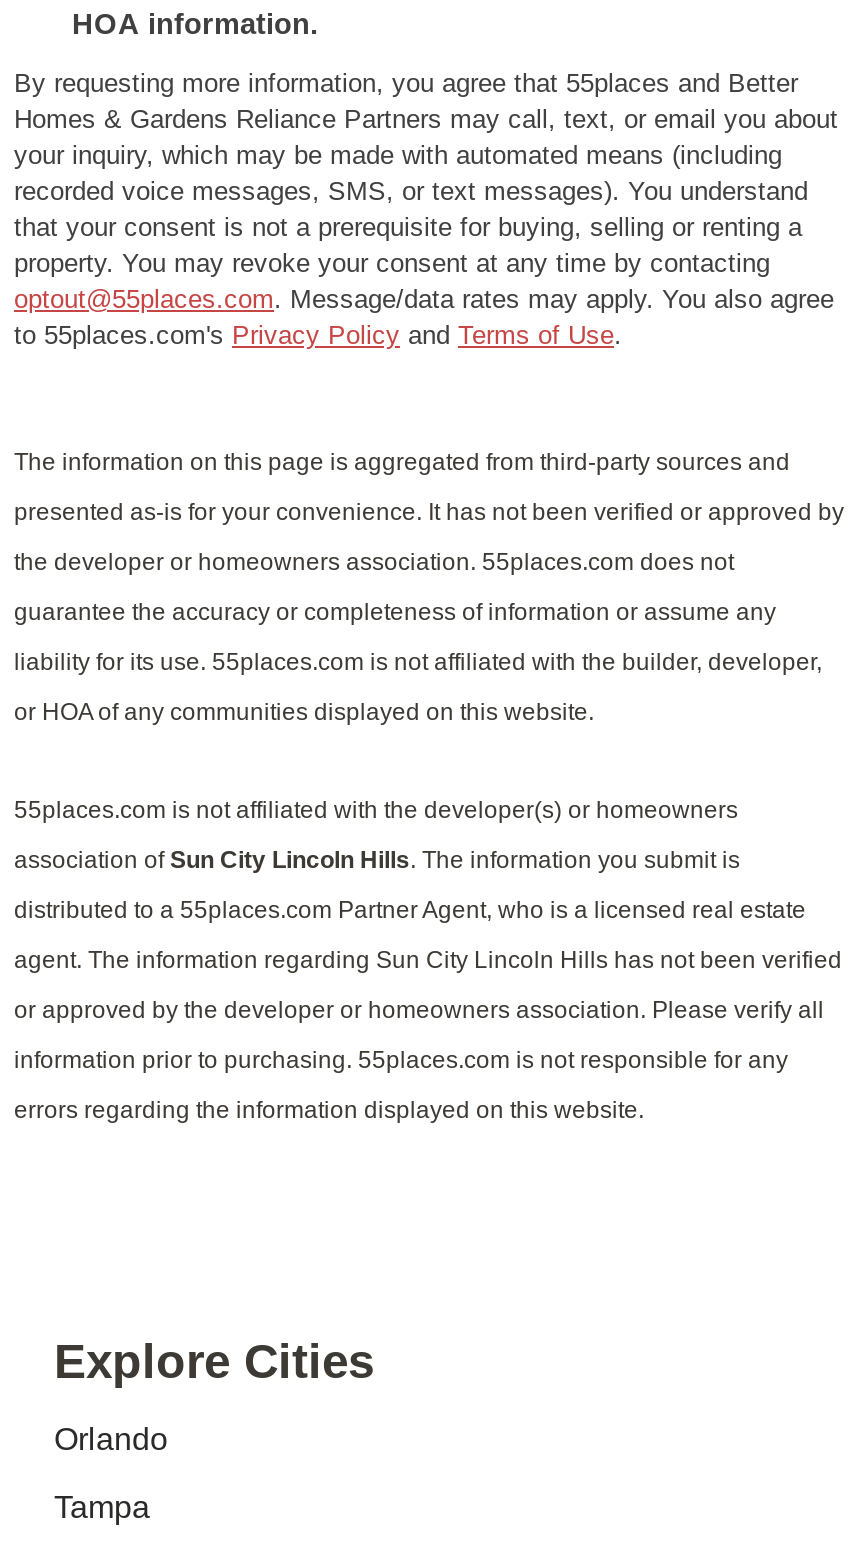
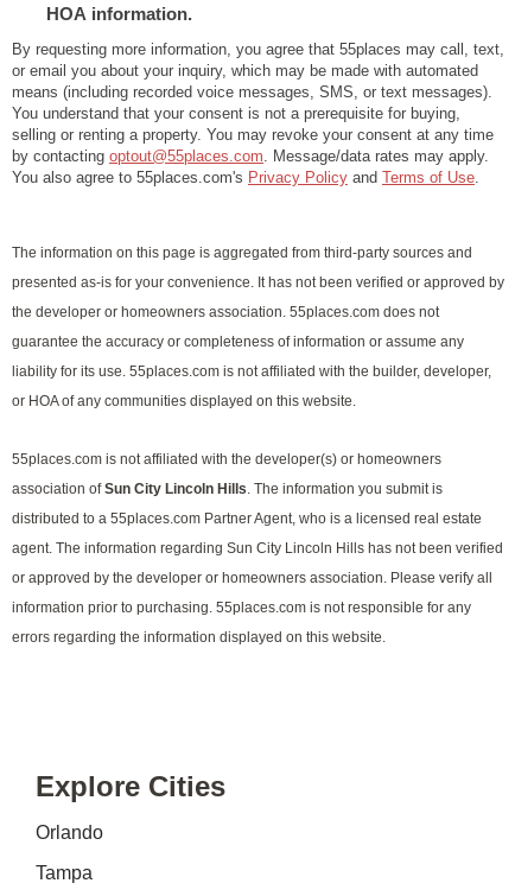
- By requesting more information, you agree that 55places and Better
- Homes & Gardens Reliance Partners may call, text, or email you about
- your inquiry, which may be made with automated means (including
- recorded voice messages, SMS, or text messages). You understand
- that your consent is not a prerequisite for buying, selling or renting a
- property. You may revoke your consent at any time by contacting
- optout@55places.com. Message/data rates may apply. You also agree
- to 55places.com's Privacy Policy and Terms of Use.
+ By requesting more information, you agree that 55places may call, text,
+ or email you about your inquiry, which may be made with automated
+ means (including recorded voice messages, SMS, or text messages).
+ You understand that your consent is not a prerequisite for buying,
+ selling or renting a property. You may revoke your consent at any time
+ by contacting optout@55places.com. Message/data rates may apply.
+ You also agree to 55places.com's Privacy Policy and Terms of Use.
